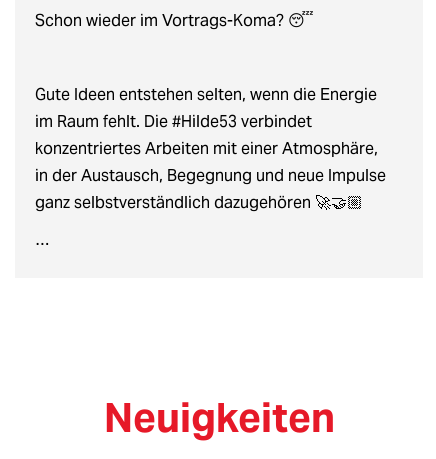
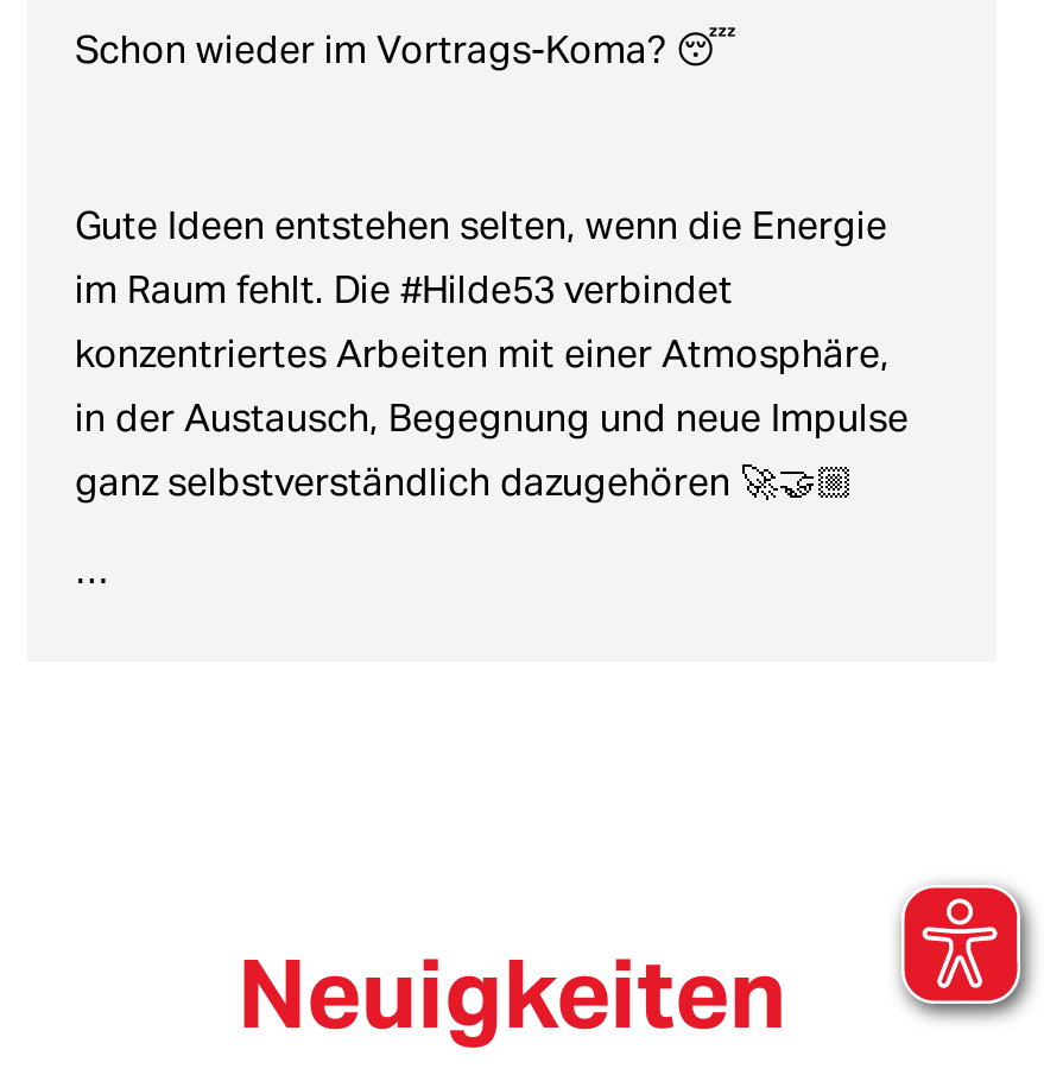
+ [image]
